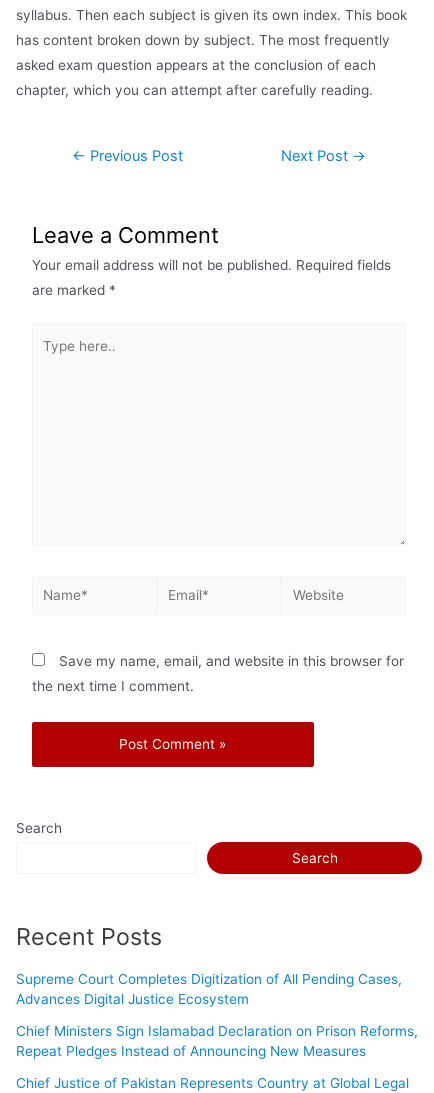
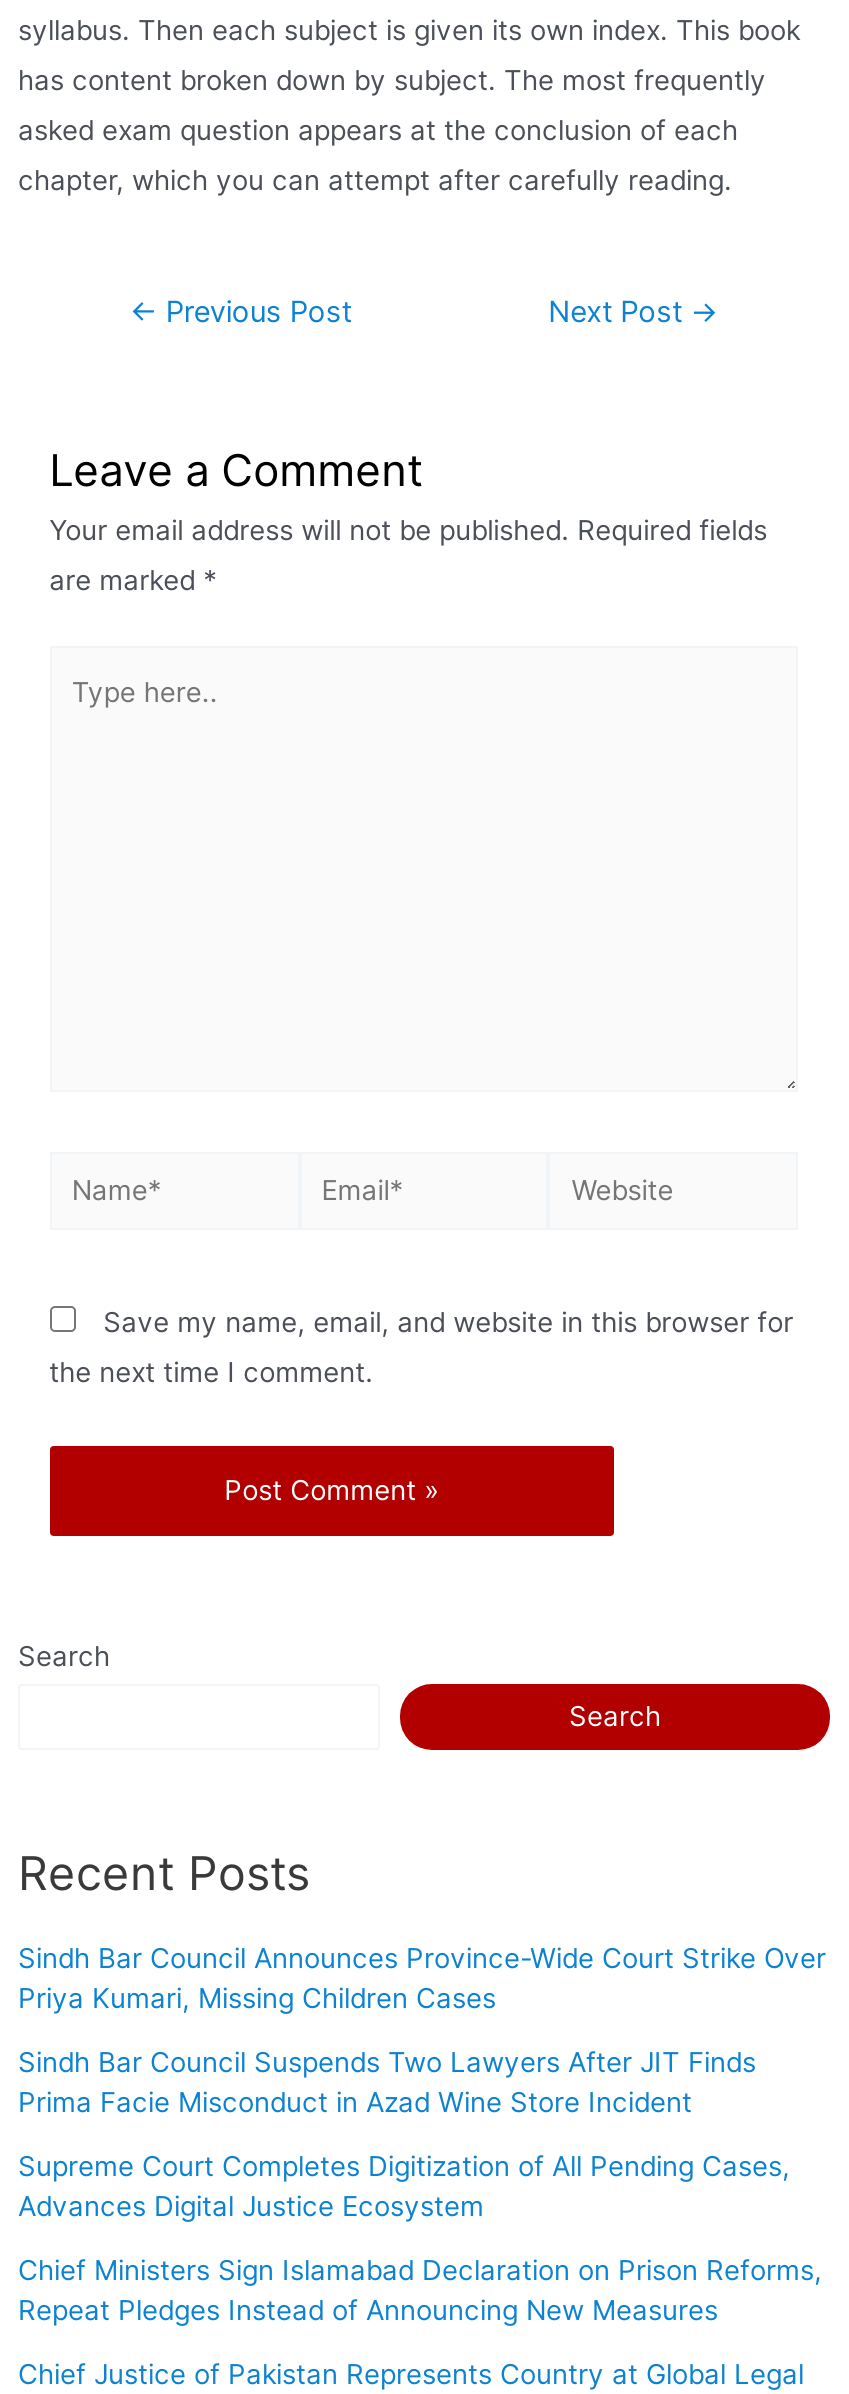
+ Sindh Bar Council Announces Province-Wide Court Strike Over
+ Priya Kumari, Missing Children Cases
+ Sindh Bar Council Suspends Two Lawyers After JIT Finds
+ Prima Facie Misconduct in Azad Wine Store Incident
